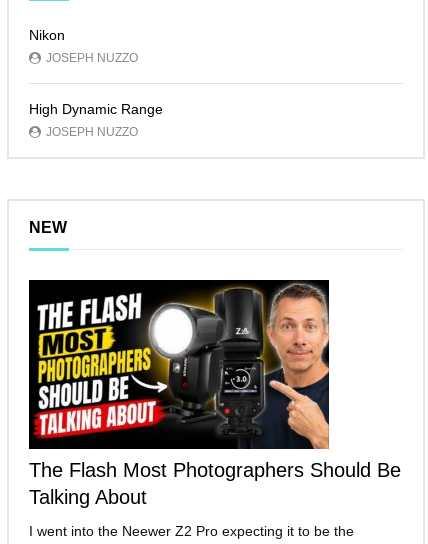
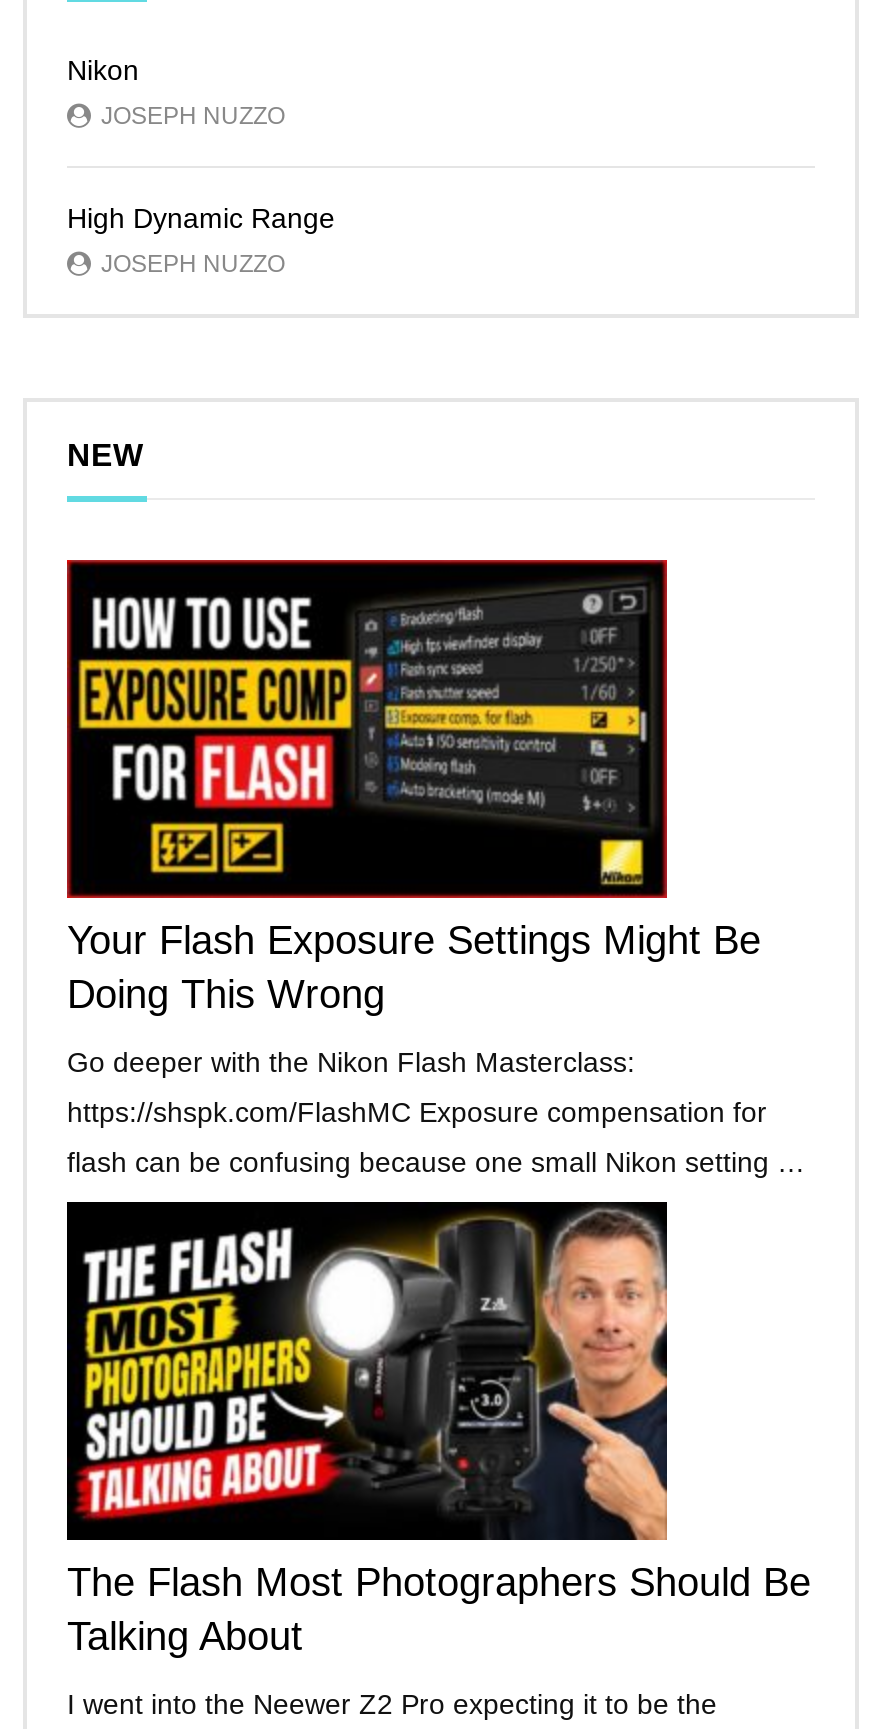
+ [image]
+ Your Flash Exposure Settings Might Be
+ Doing This Wrong
+ Go deeper with the Nikon Flash Masterclass:
+ https://shspk.com/FlashMC Exposure compensation for
+ flash can be confusing because one small Nikon setting …
